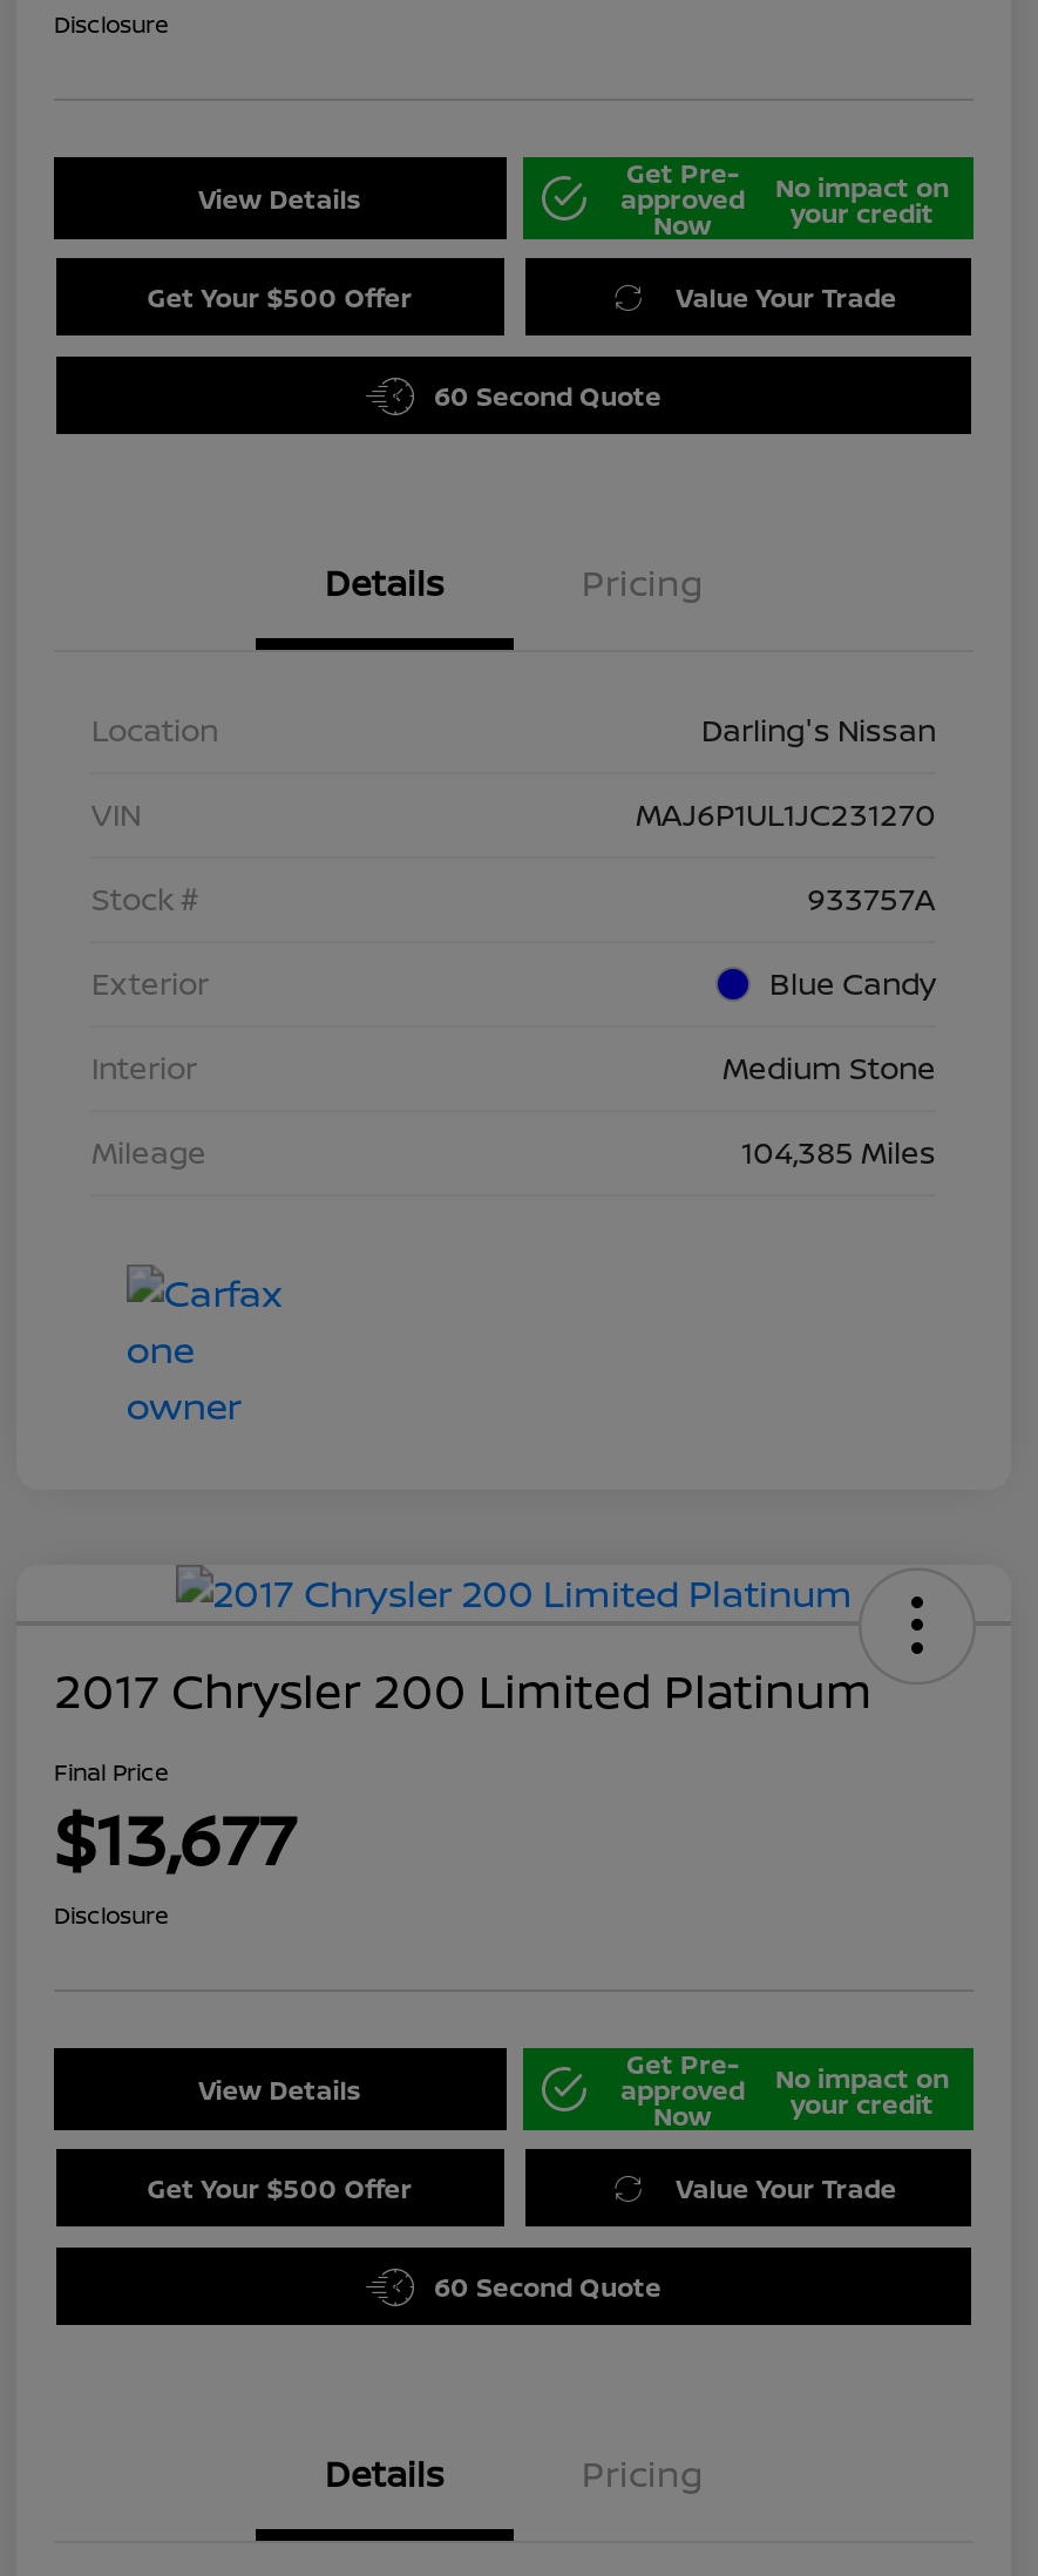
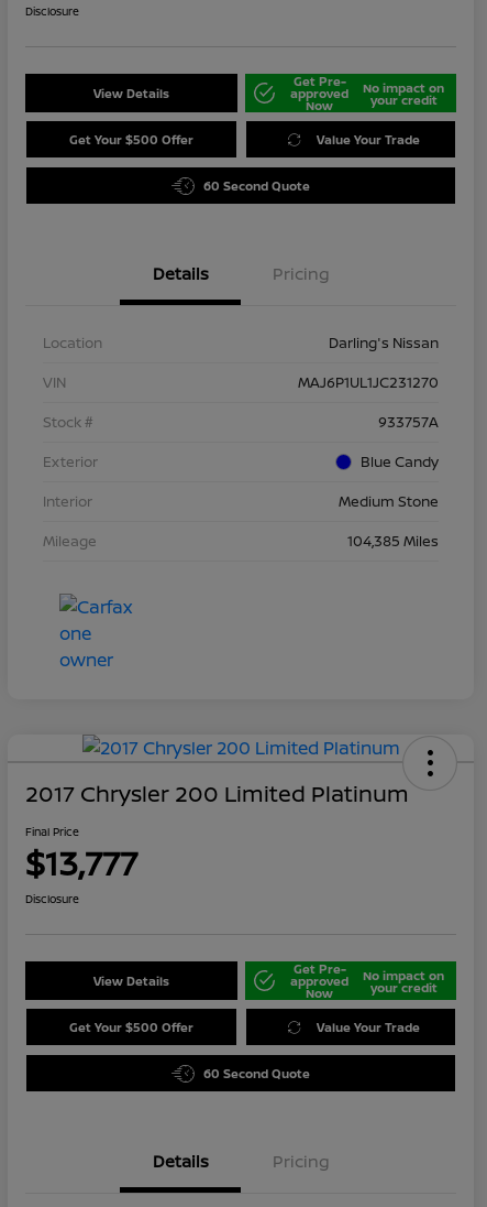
- $13,677
+ $13,777
